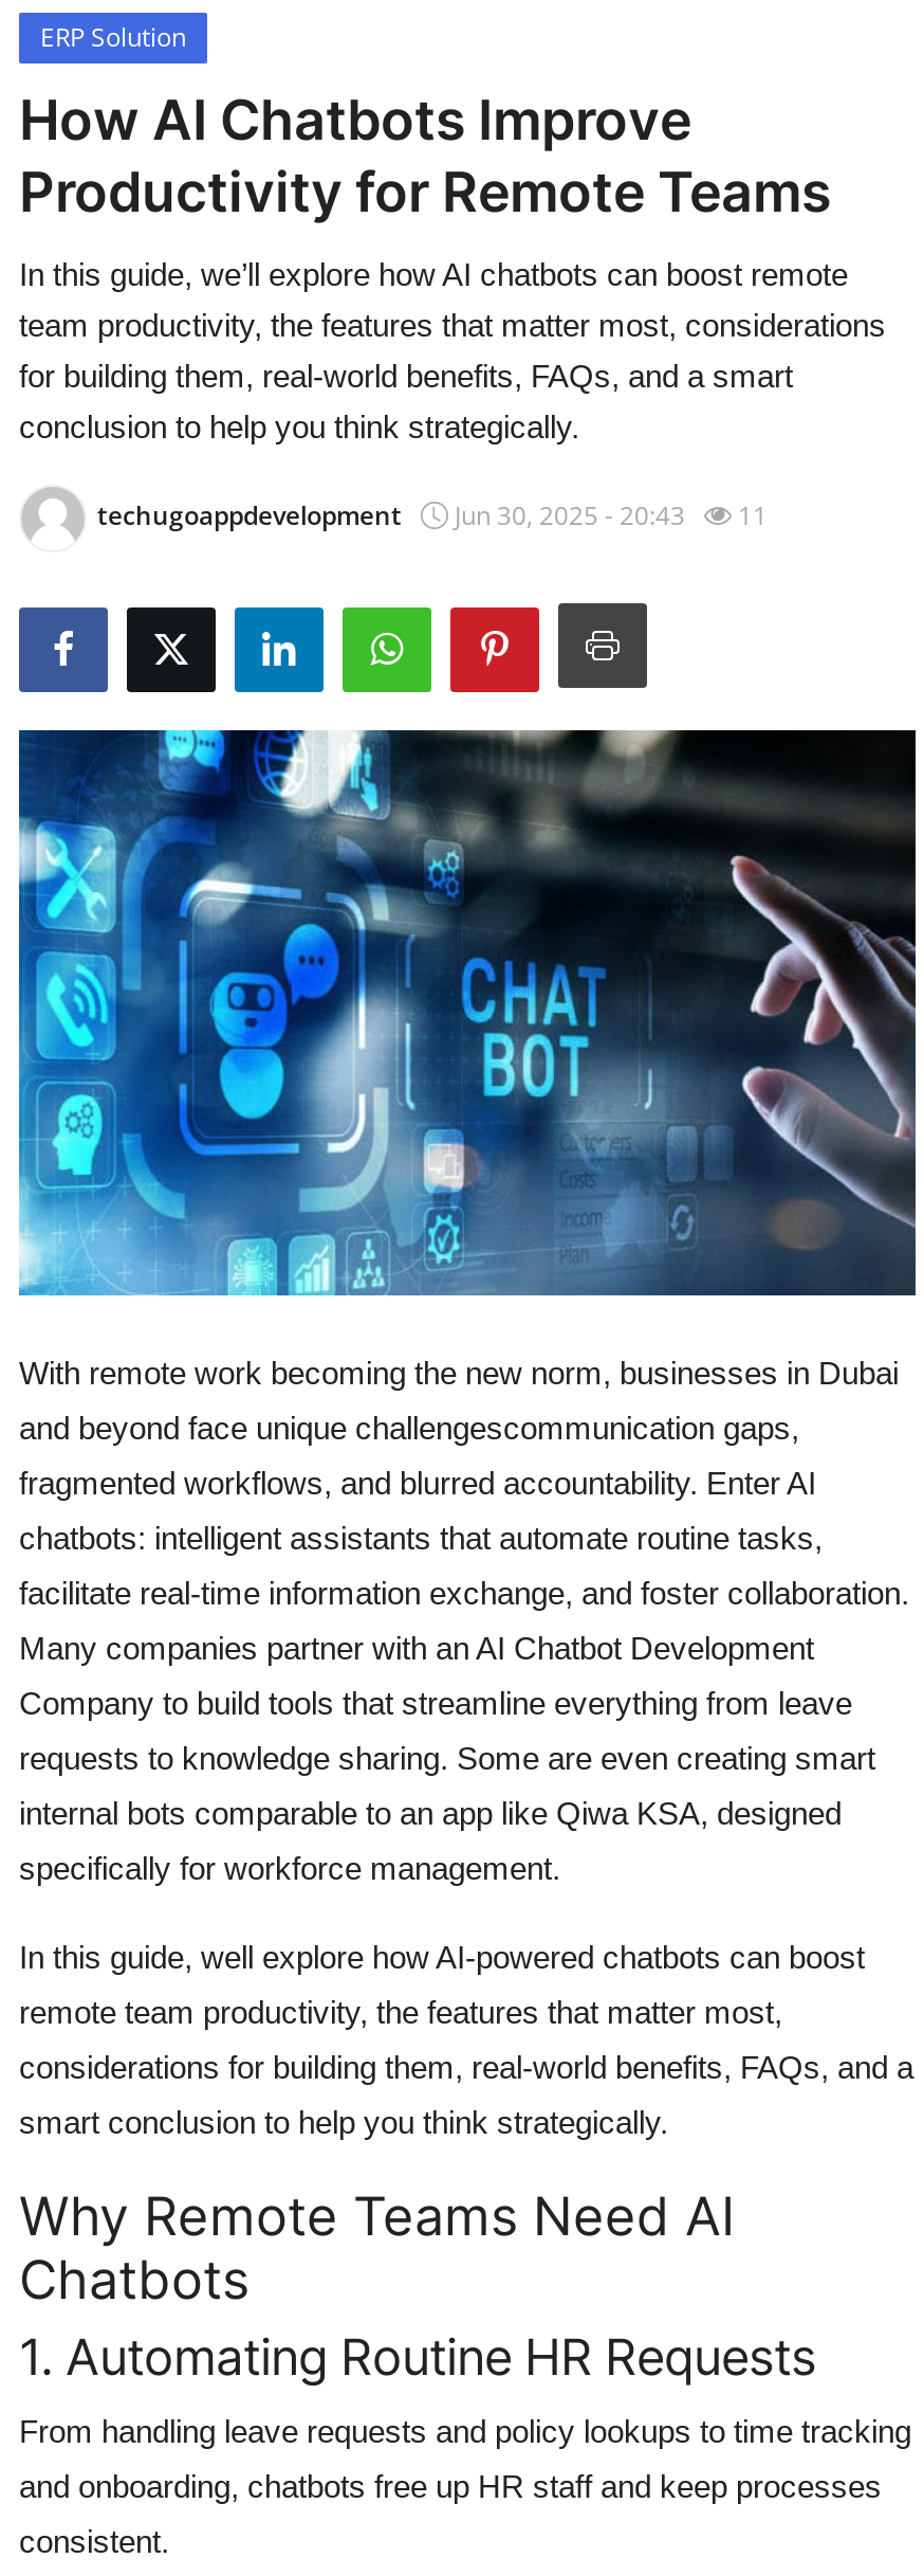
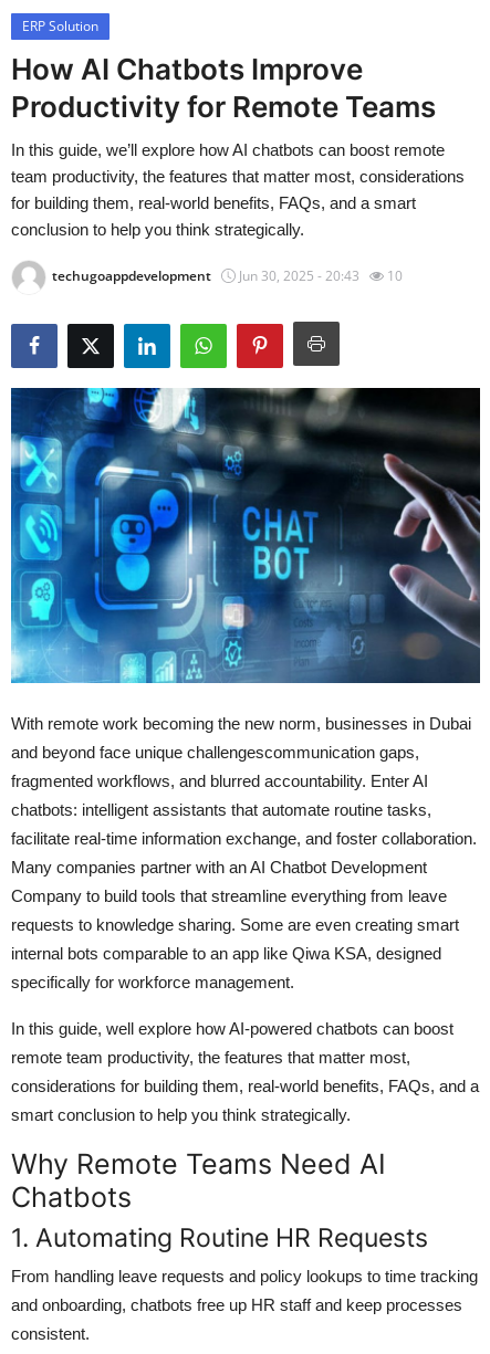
- techugoappdevelopment Jun 30, 2025 - 20:43 11
+ techugoappdevelopment Jun 30, 2025 - 20:43 10
